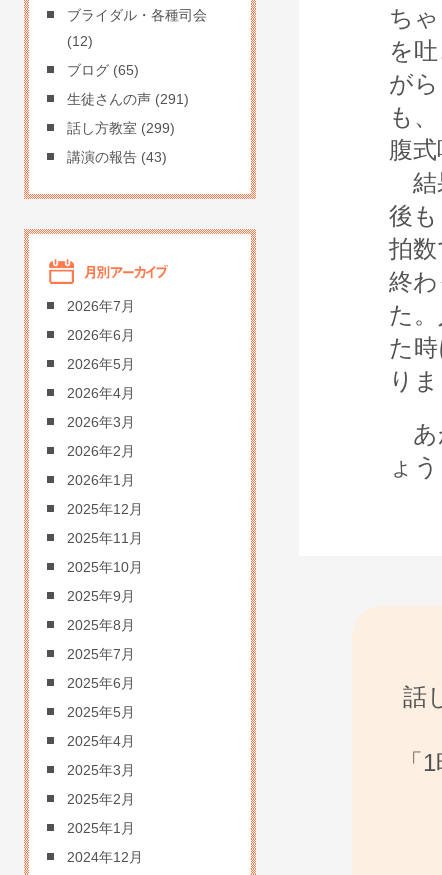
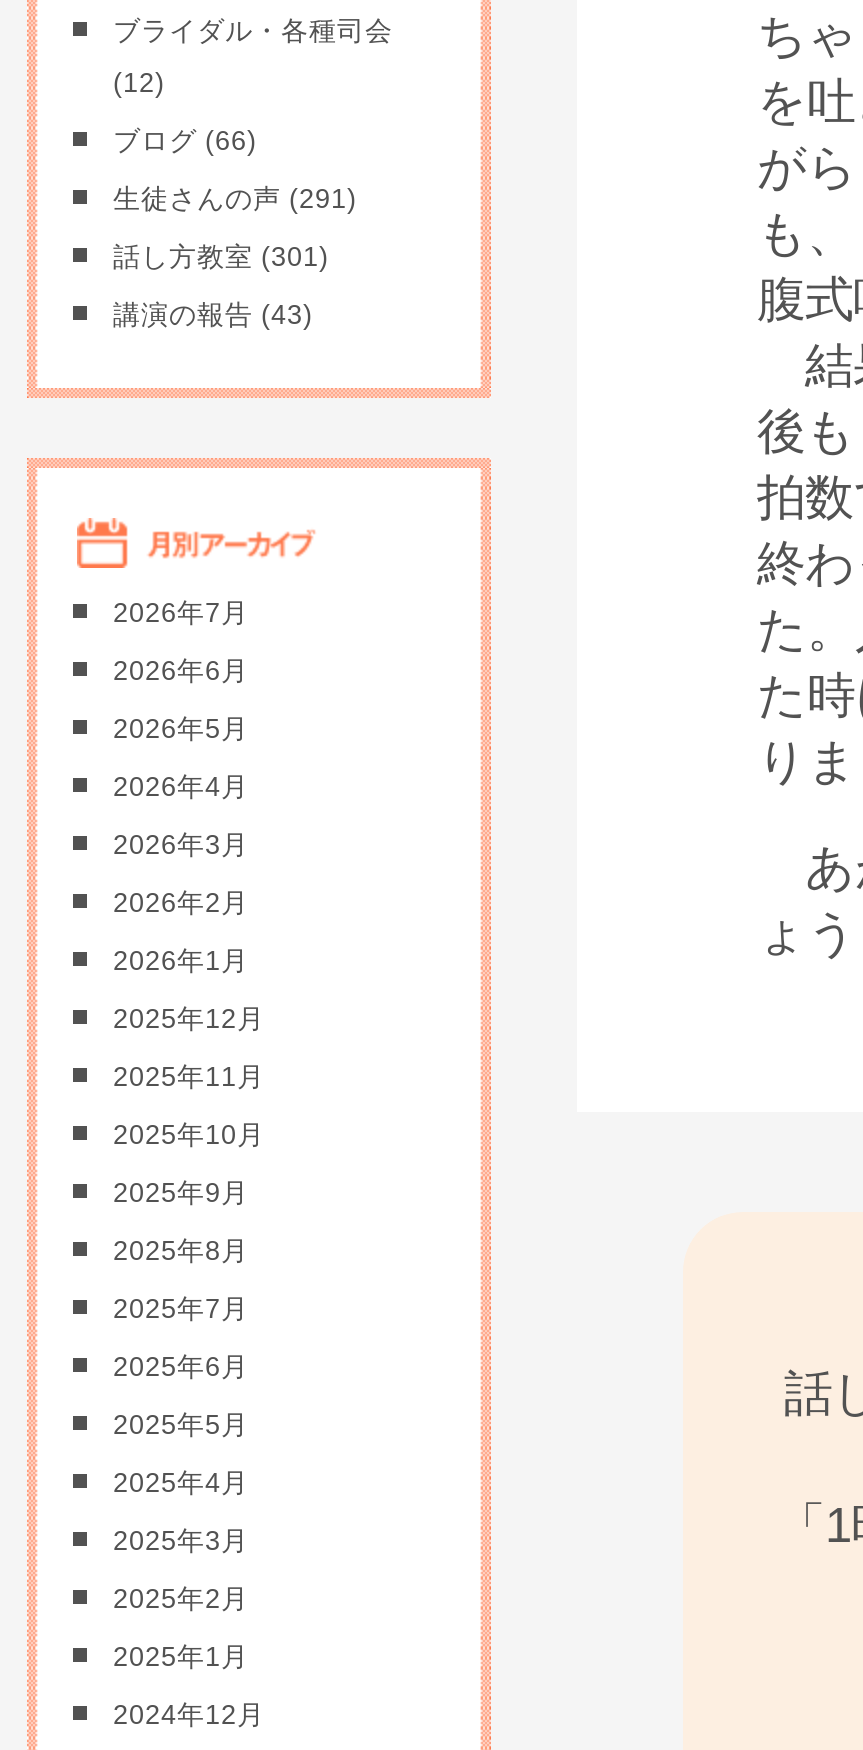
- ブログ(65)
+ ブログ(66)

- 話し方教室(299)
+ 話し方教室(301)
